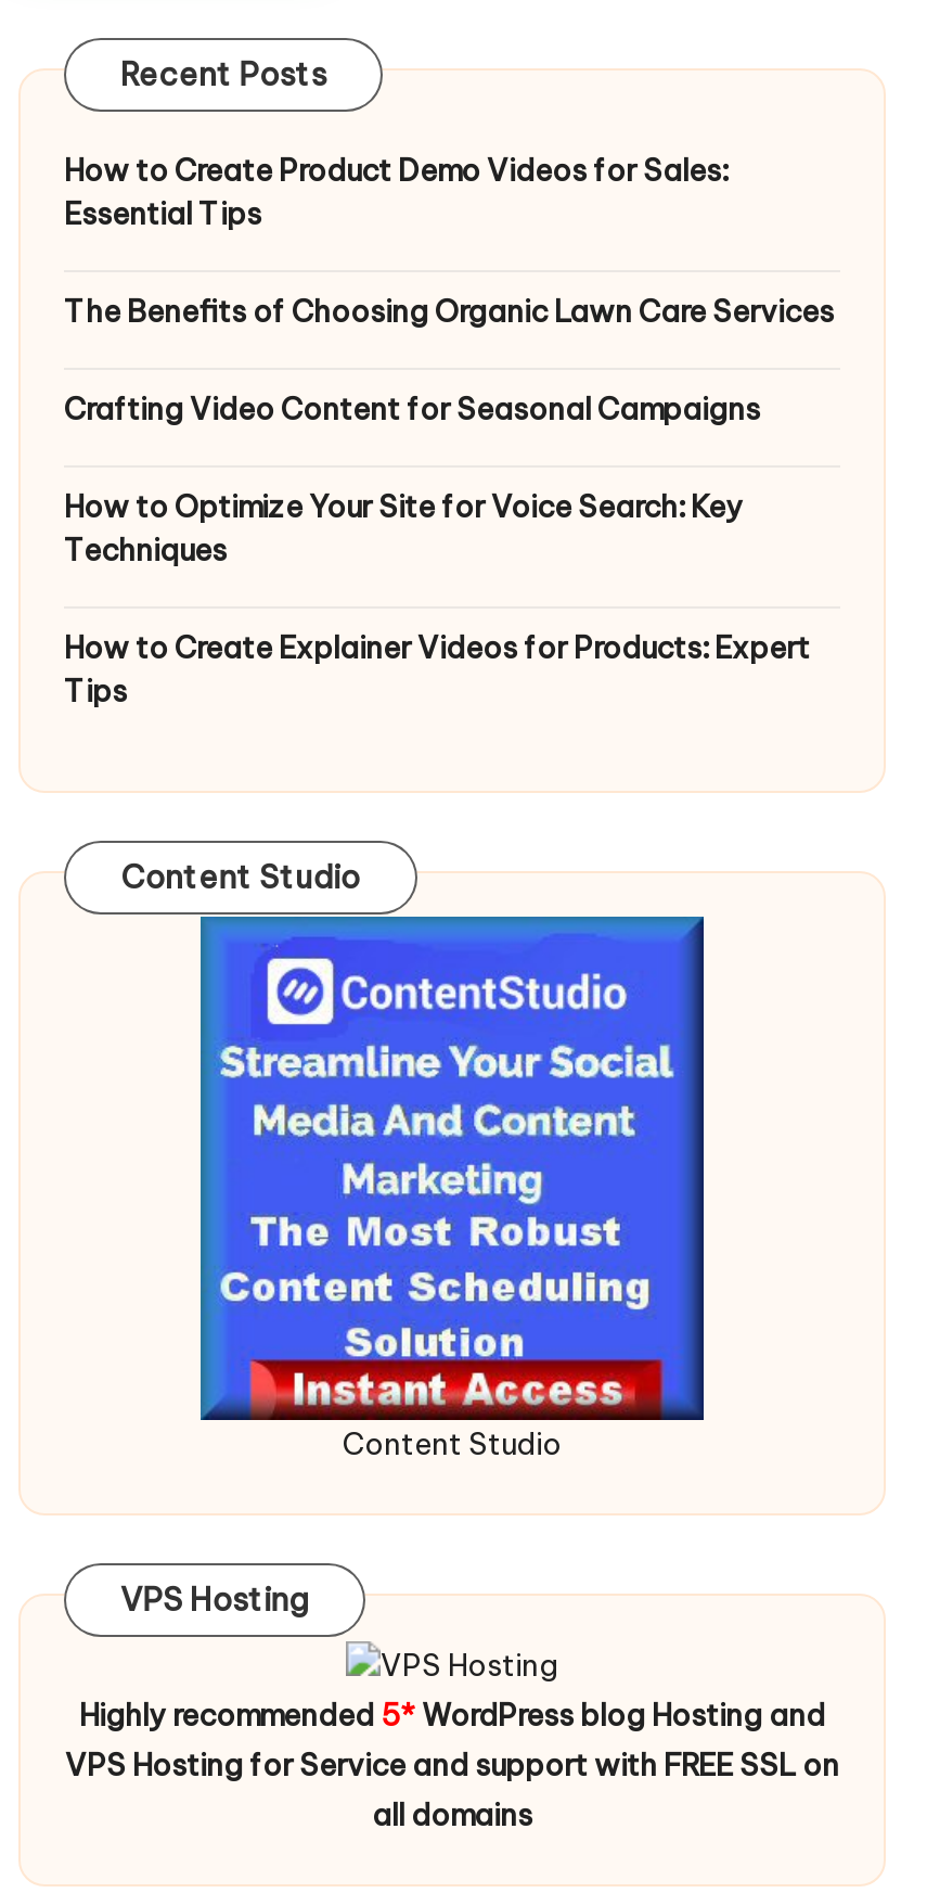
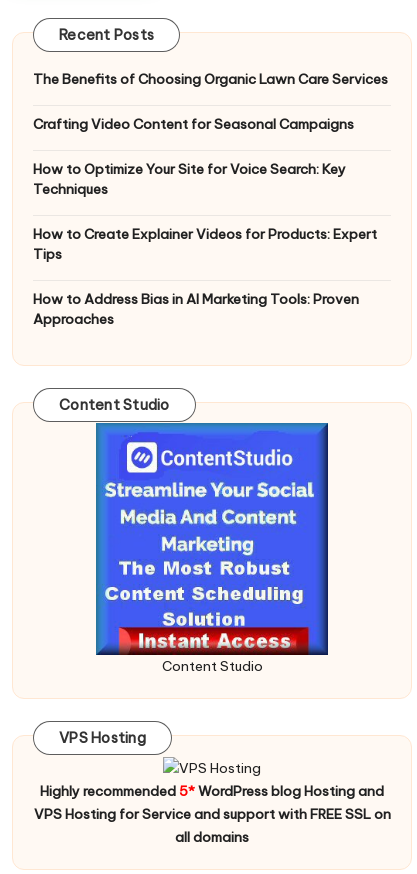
- How to Create Product Demo Videos for Sales:
- Essential Tips

moved up: The Benefits of Choosing Organic Lawn Care Services | Crafting Video Content for Seasonal Campaigns | How to Optimize Your Site for Voice Search: Key | Techniques | How to Create Explainer Videos for Products: Expert | Tips

+ How to Address Bias in AI Marketing Tools: Proven
+ Approaches
